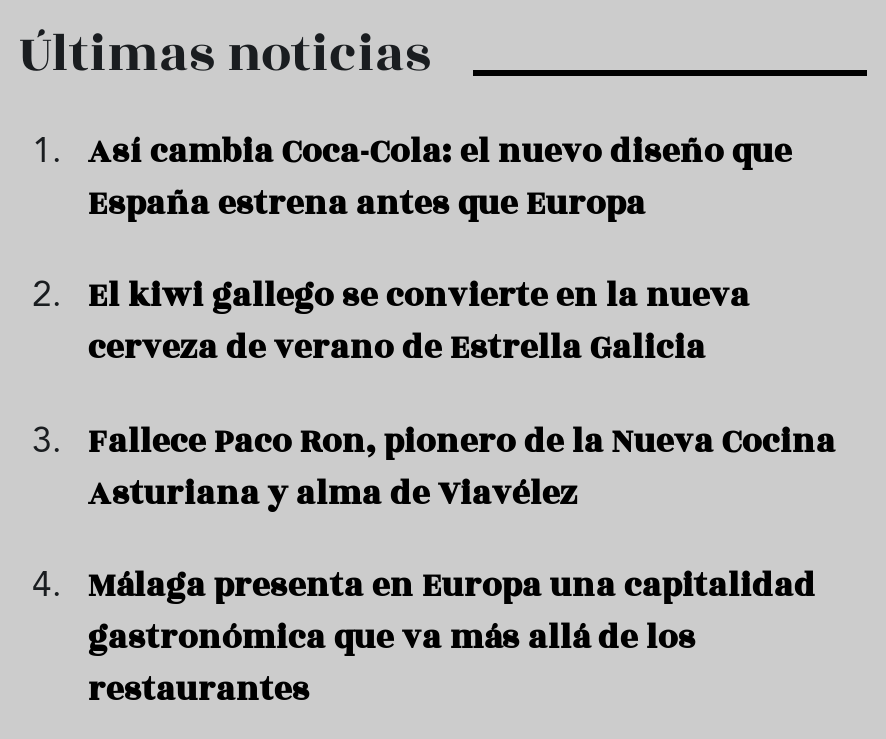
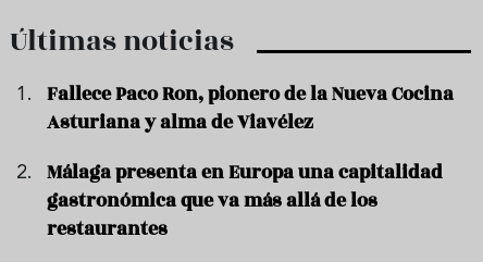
- Así cambia Coca-Cola: el nuevo diseño que
- España estrena antes que Europa
- El kiwi gallego se convierte en la nueva
- cerveza de verano de Estrella Galicia
